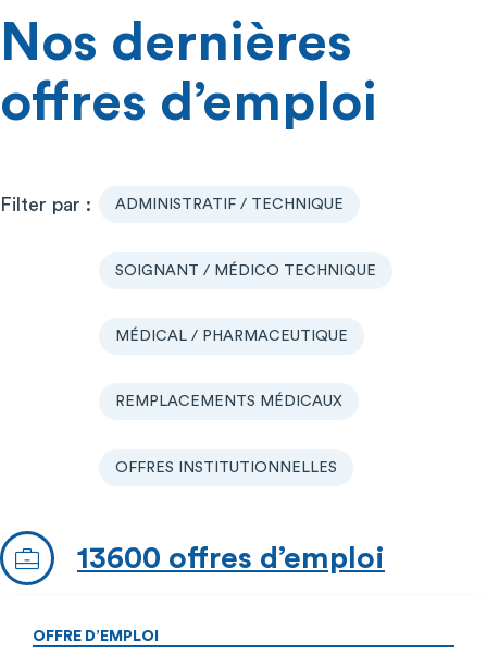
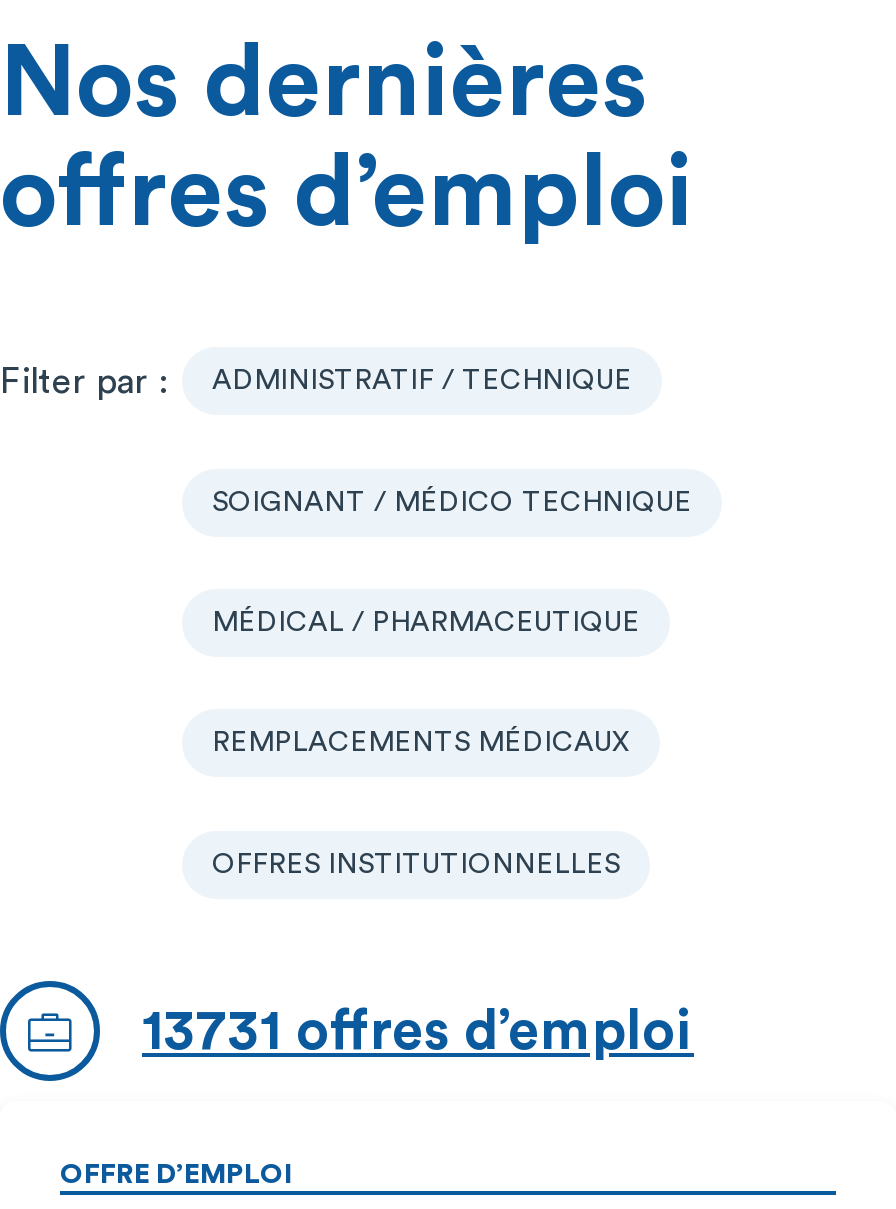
- 13600 offres d’emploi
+ 13731 offres d’emploi
